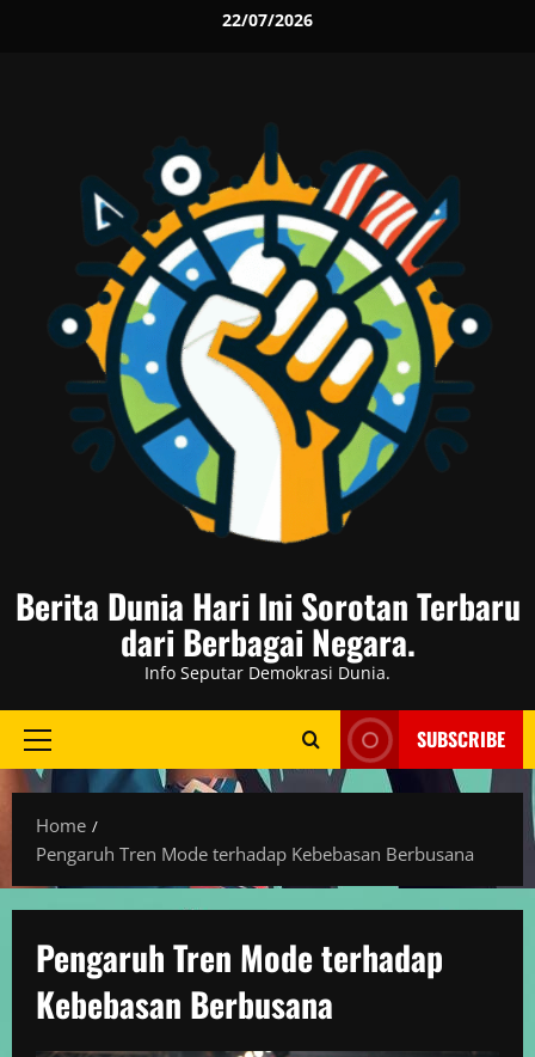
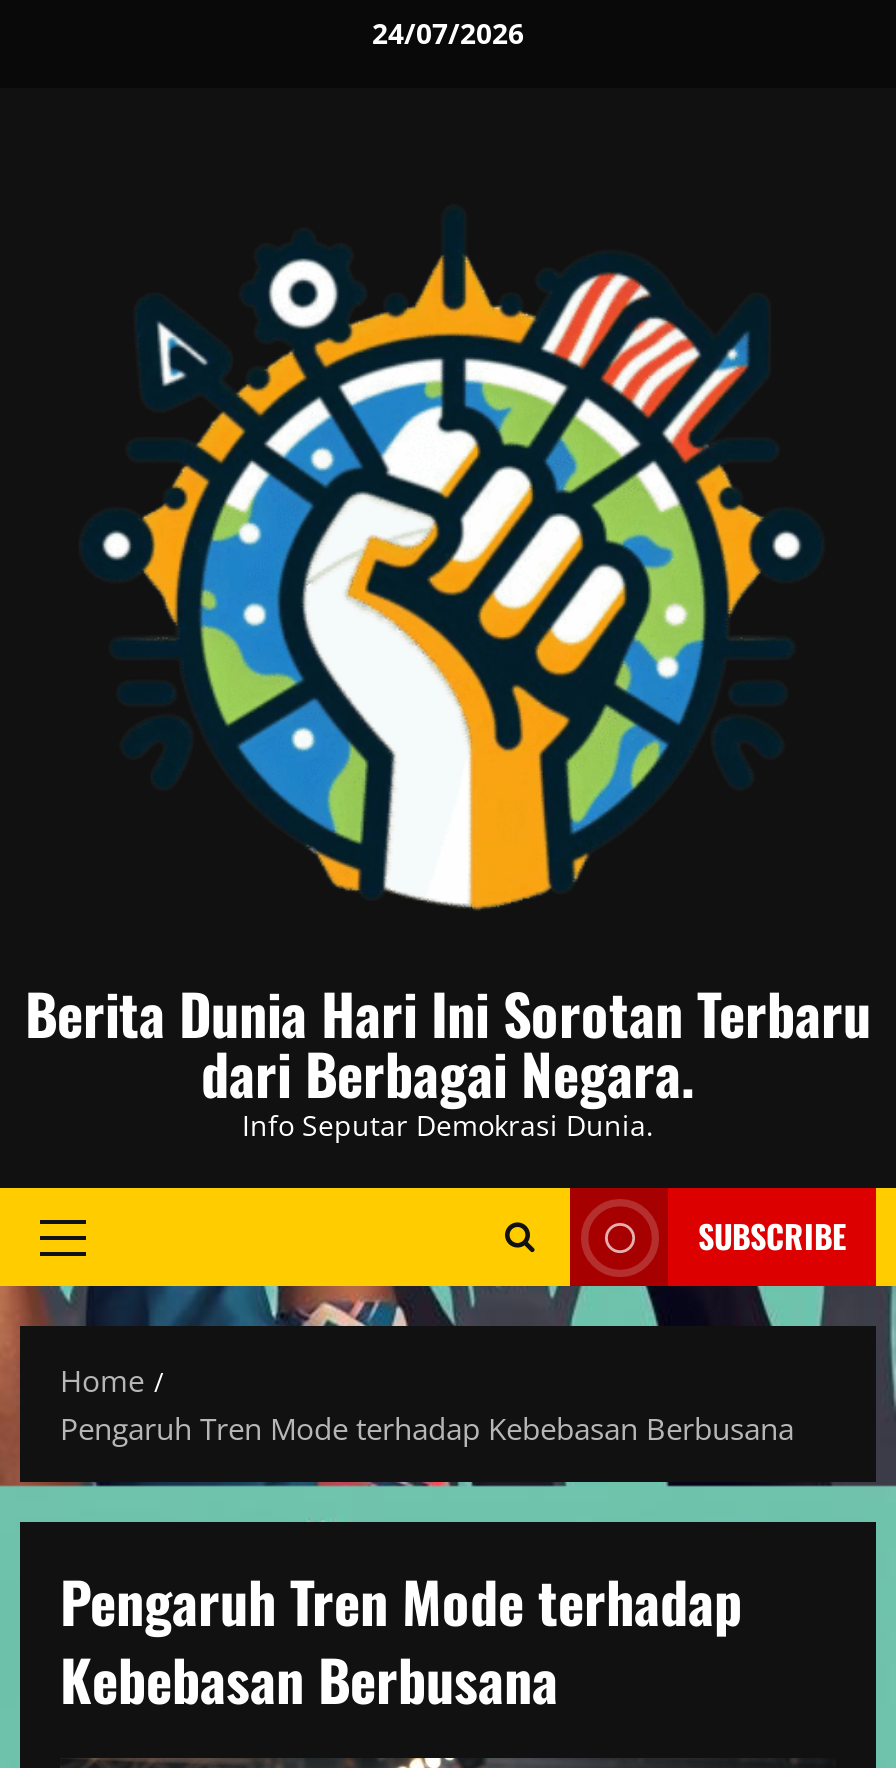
- 22/07/2026
+ 24/07/2026
